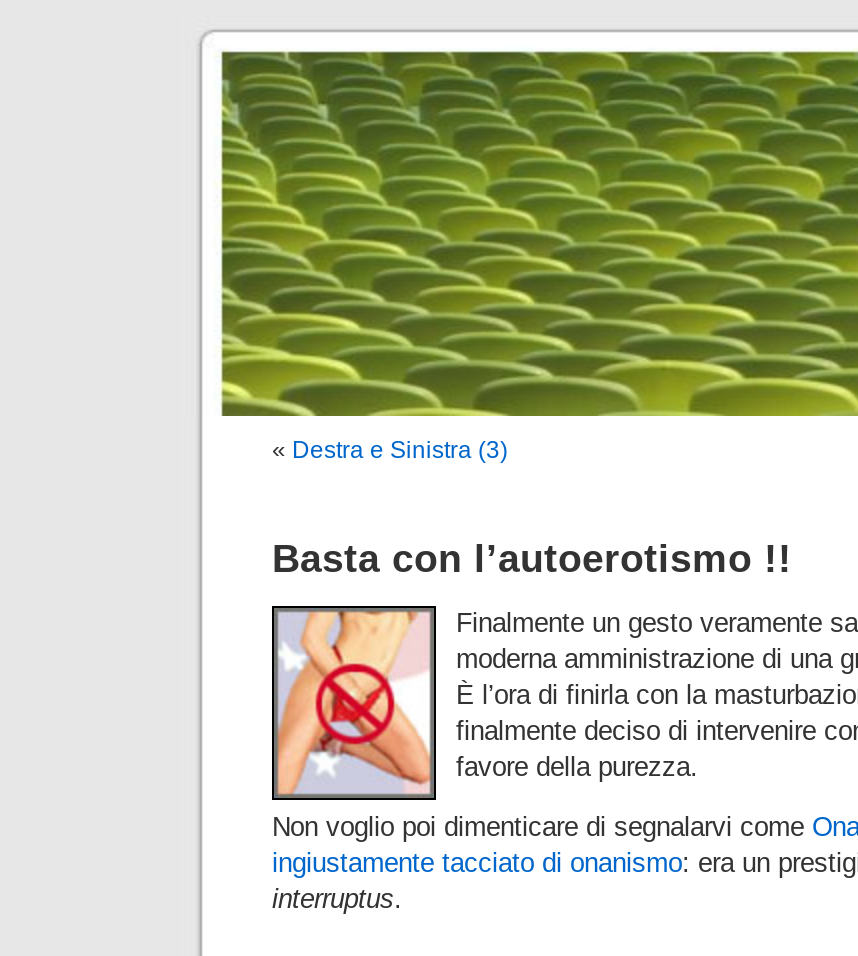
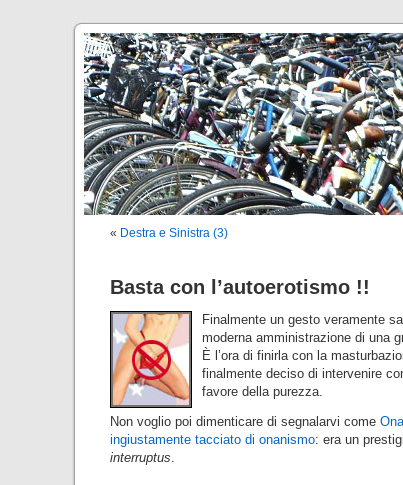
- [image]
+ [image]
